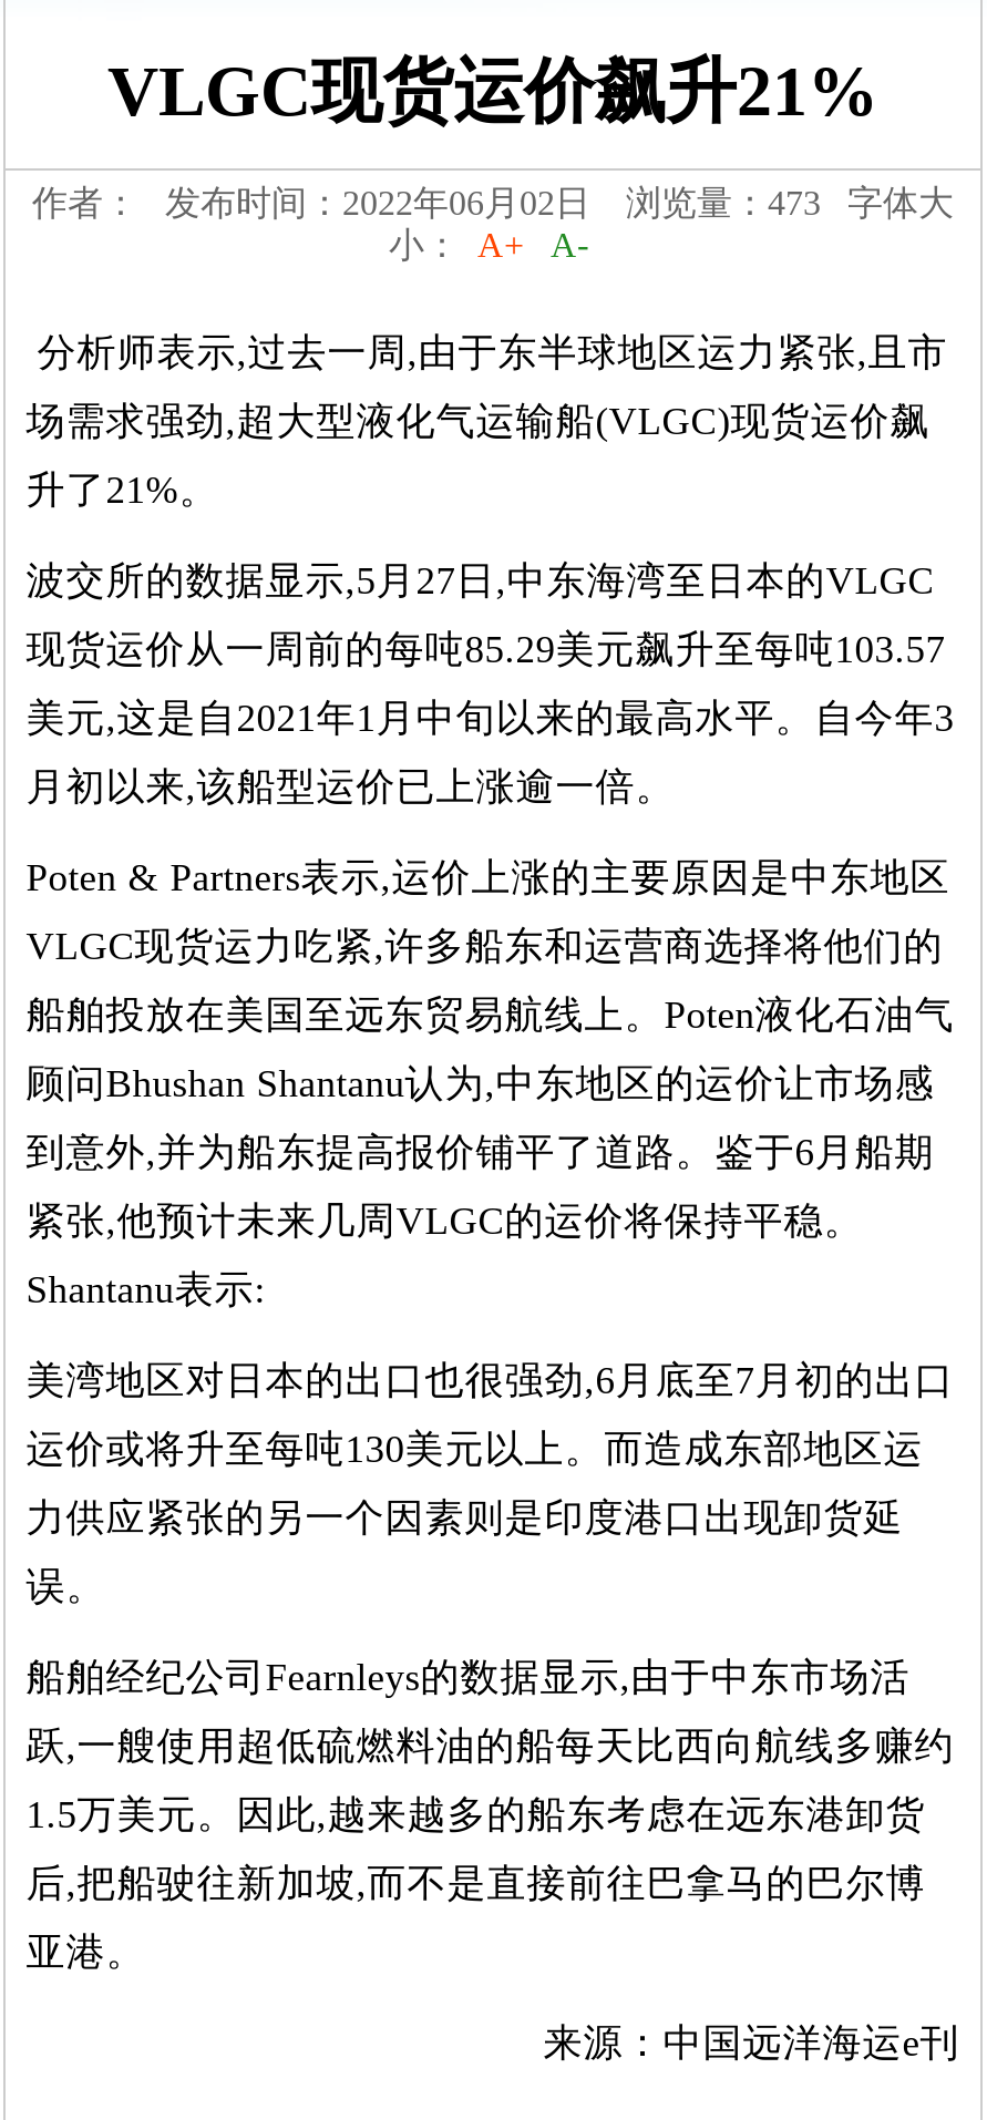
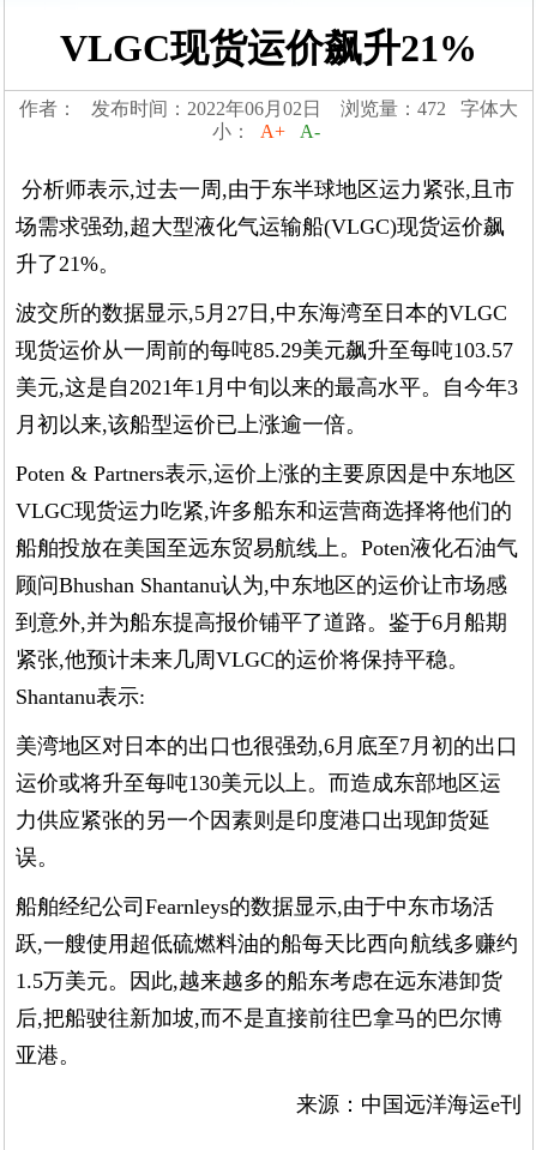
- 作者： 发布时间：2022年06月02日 浏览量：473 字体大
+ 作者： 发布时间：2022年06月02日 浏览量：472 字体大
